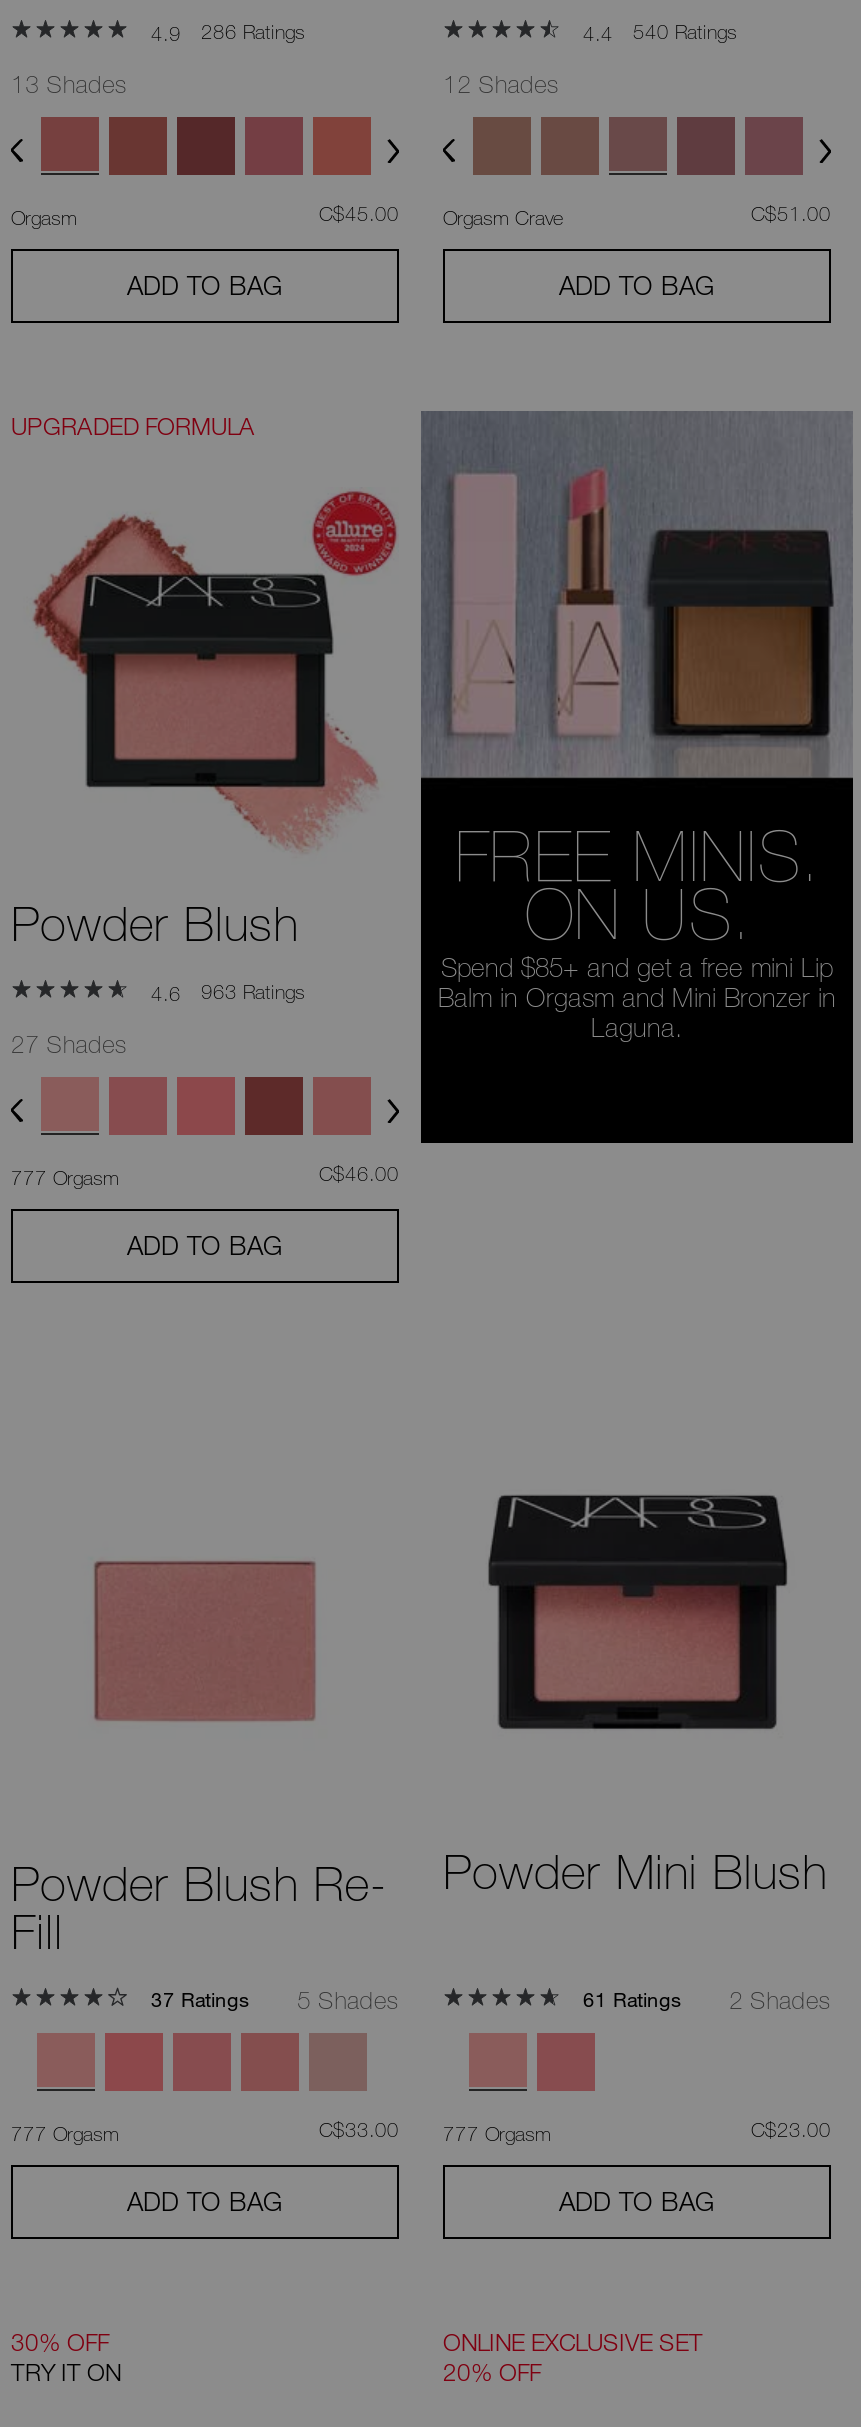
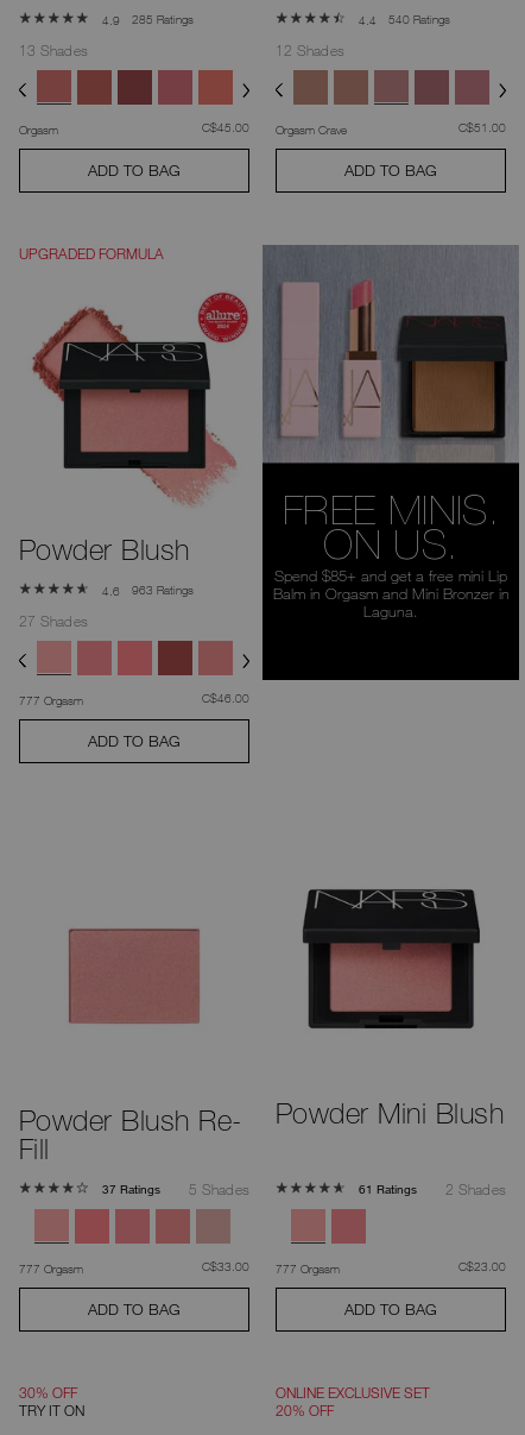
- 4.9 286 Ratings
+ 4.9 285 Ratings
